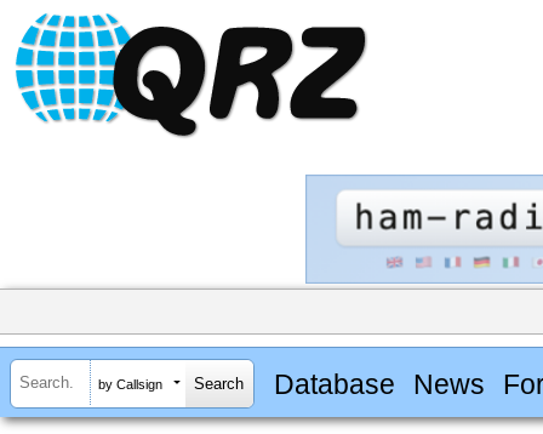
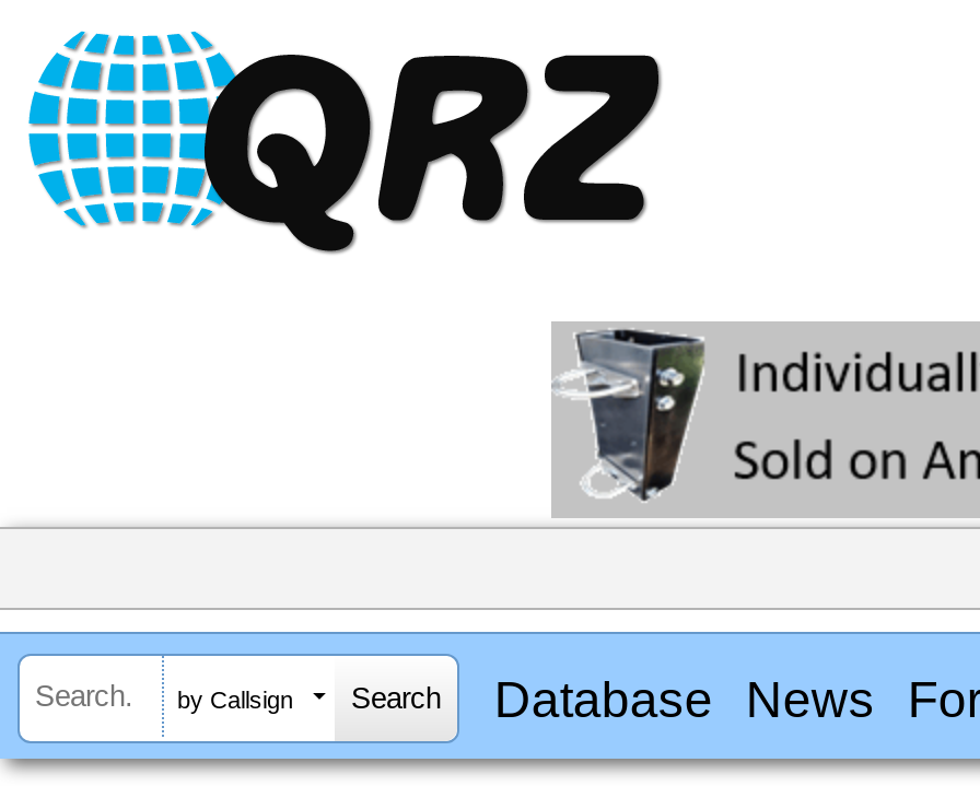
- [image]
+ [image]
